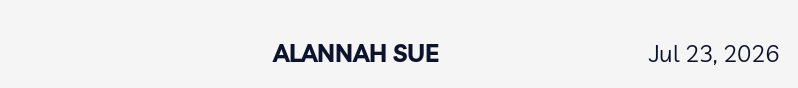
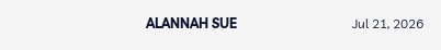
- Jul 23, 2026
+ Jul 21, 2026
